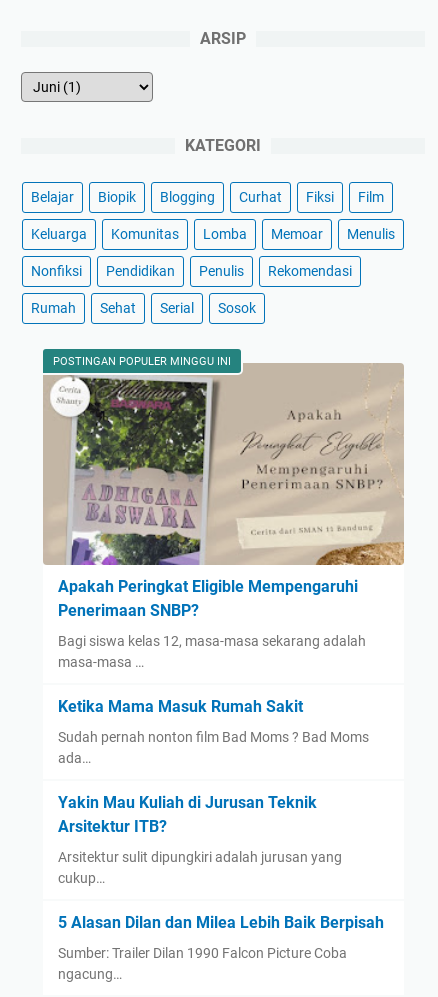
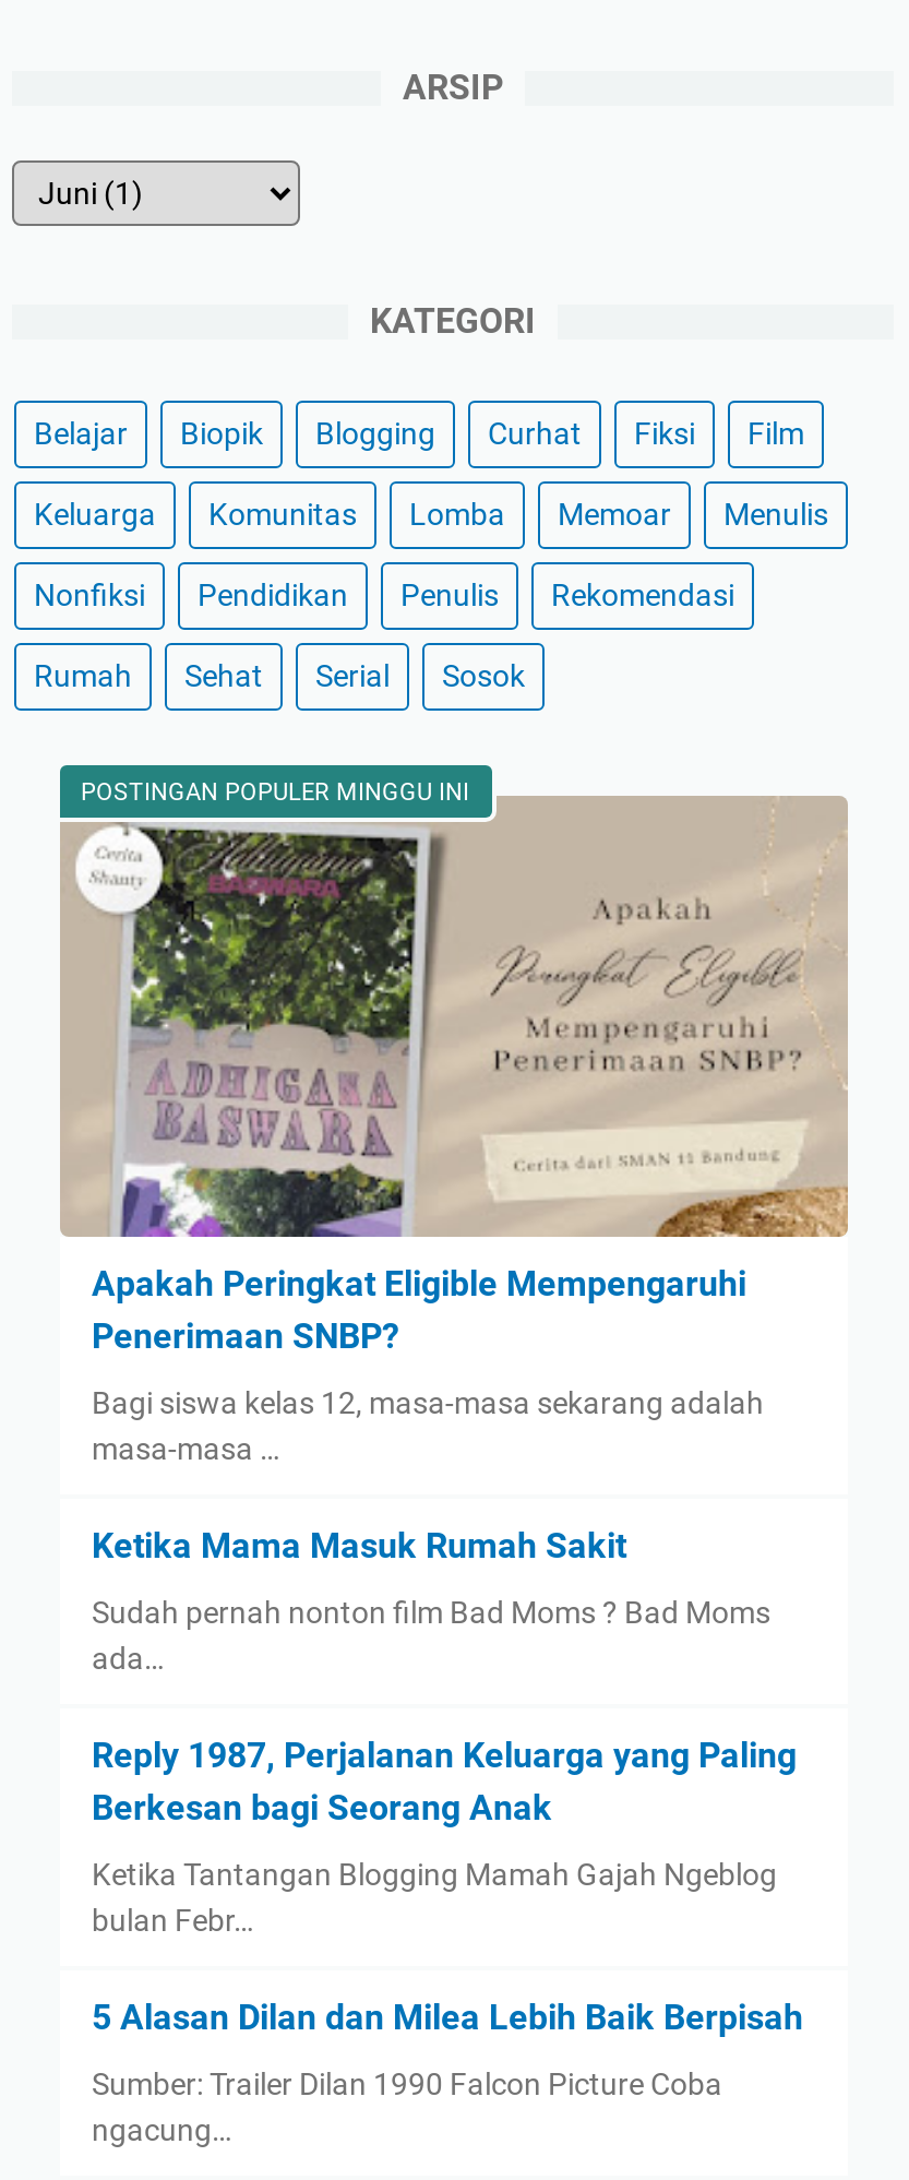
- Yakin Mau Kuliah di Jurusan Teknik
- Arsitektur ITB?
+ Reply 1987, Perjalanan Keluarga yang Paling
+ Berkesan bagi Seorang Anak

- Arsitektur sulit dipungkiri adalah jurusan yang
- cukup…
+ Ketika Tantangan Blogging Mamah Gajah Ngeblog
+ bulan Febr…
